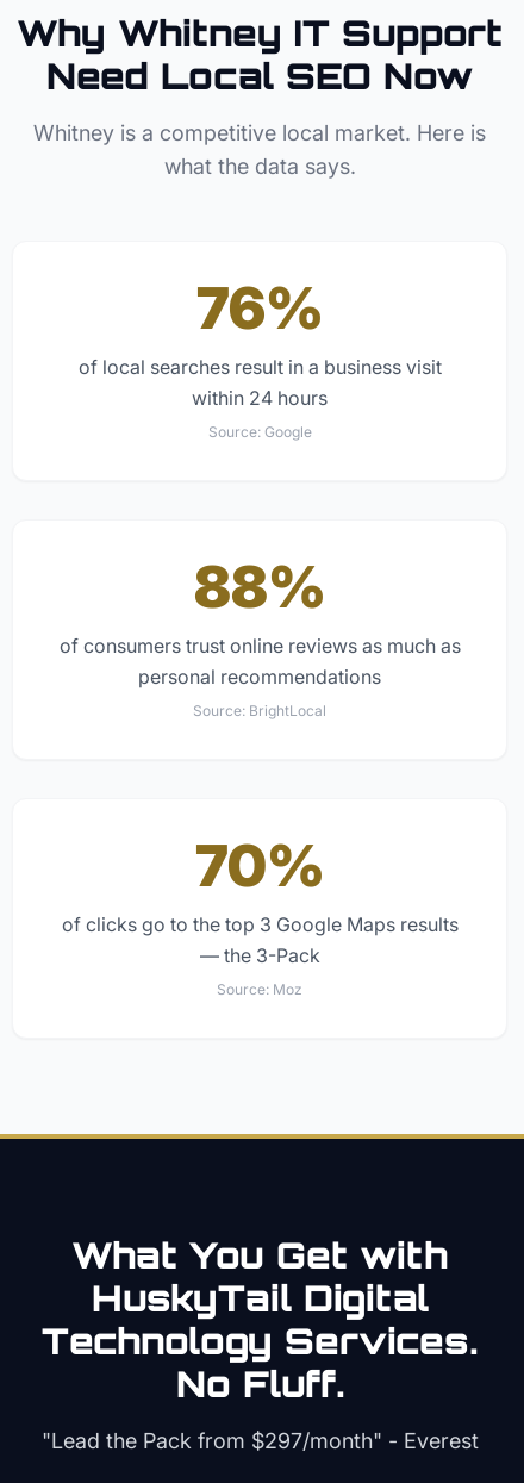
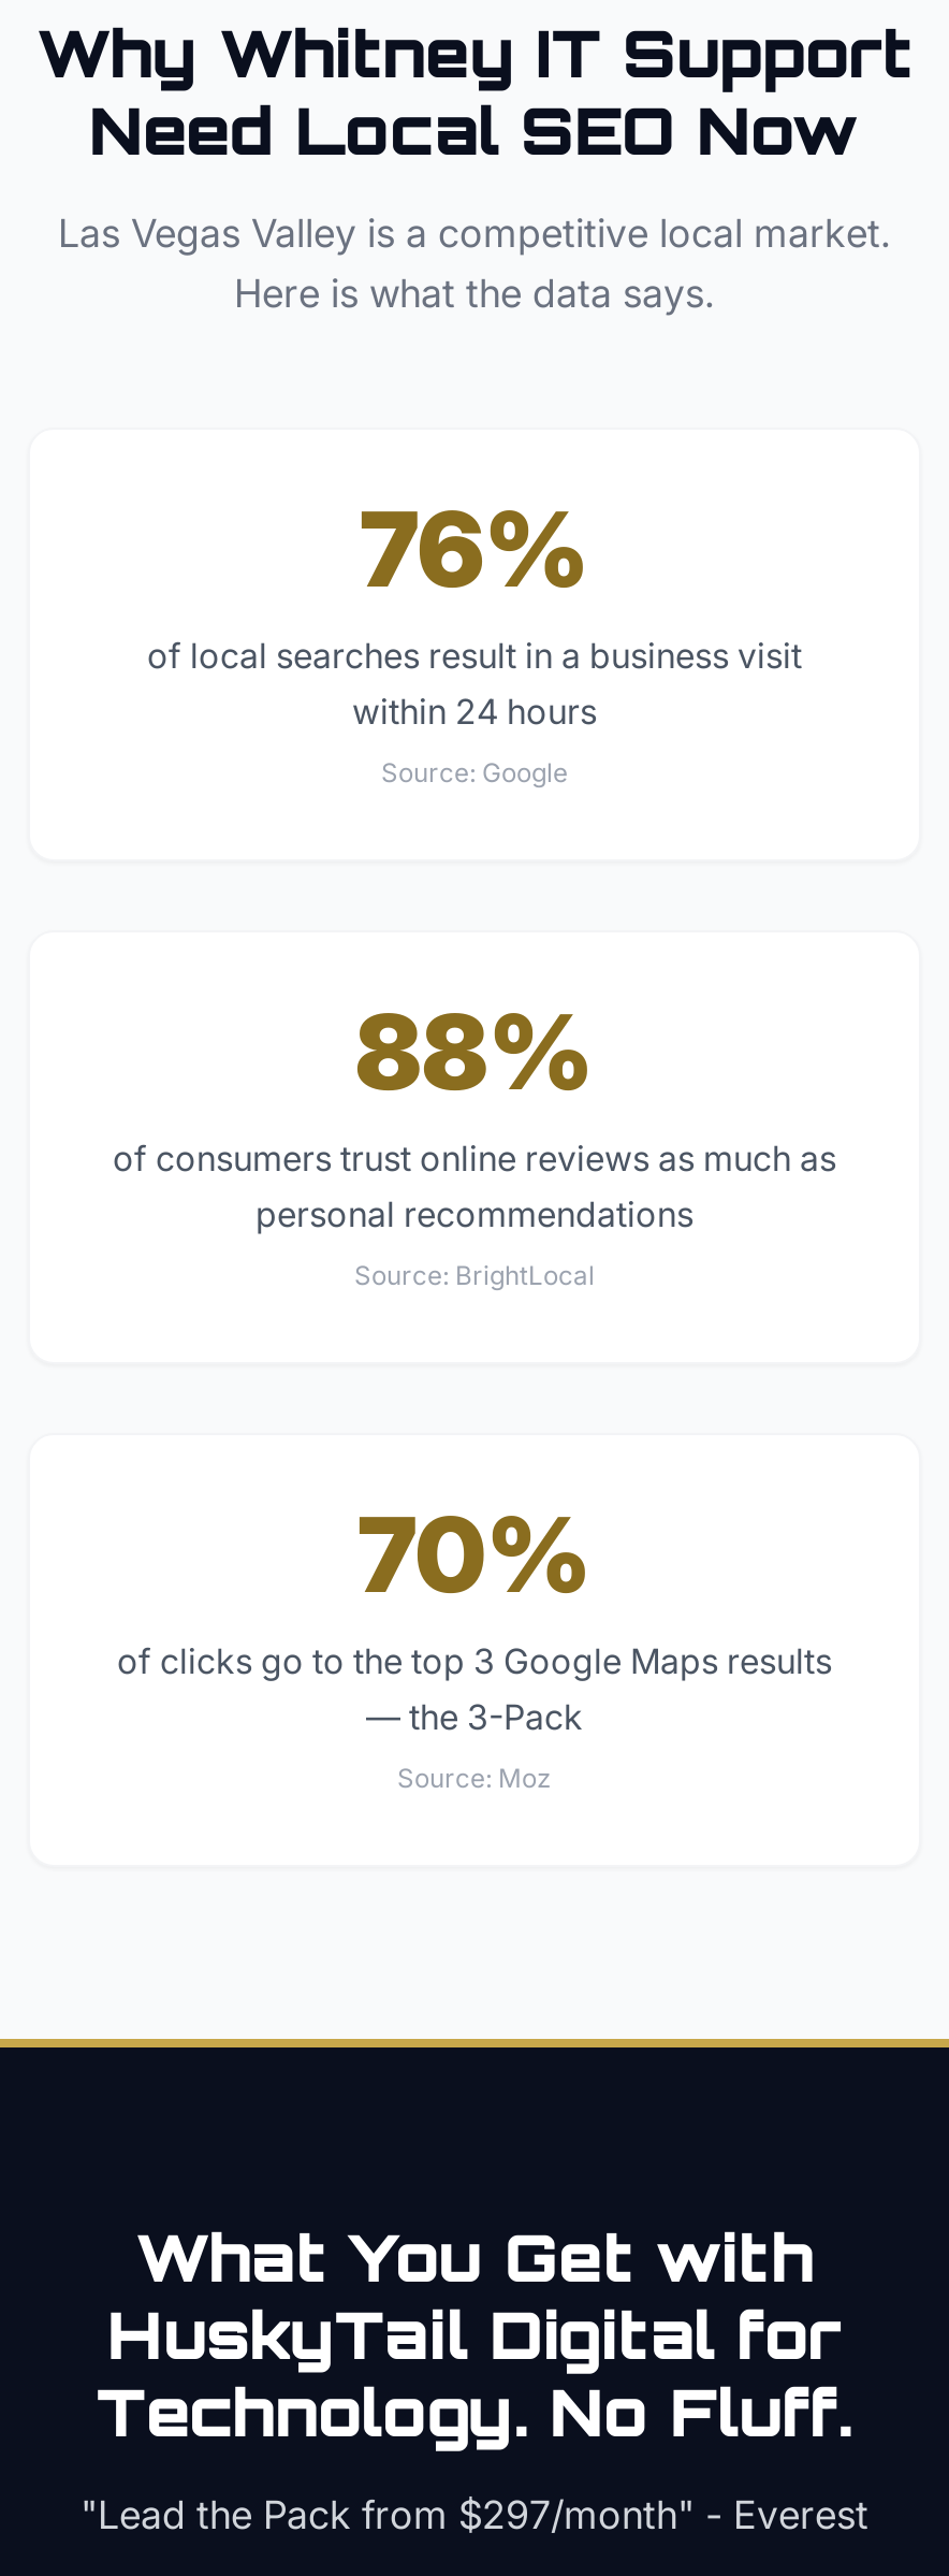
- Whitney is a competitive local market. Here is
- what the data says.
+ Las Vegas Valley is a competitive local market.
+ Here is what the data says.

- HuskyTail Digital
- Technology Services.
- No Fluff.
+ HuskyTail Digital for
+ Technology. No Fluff.
